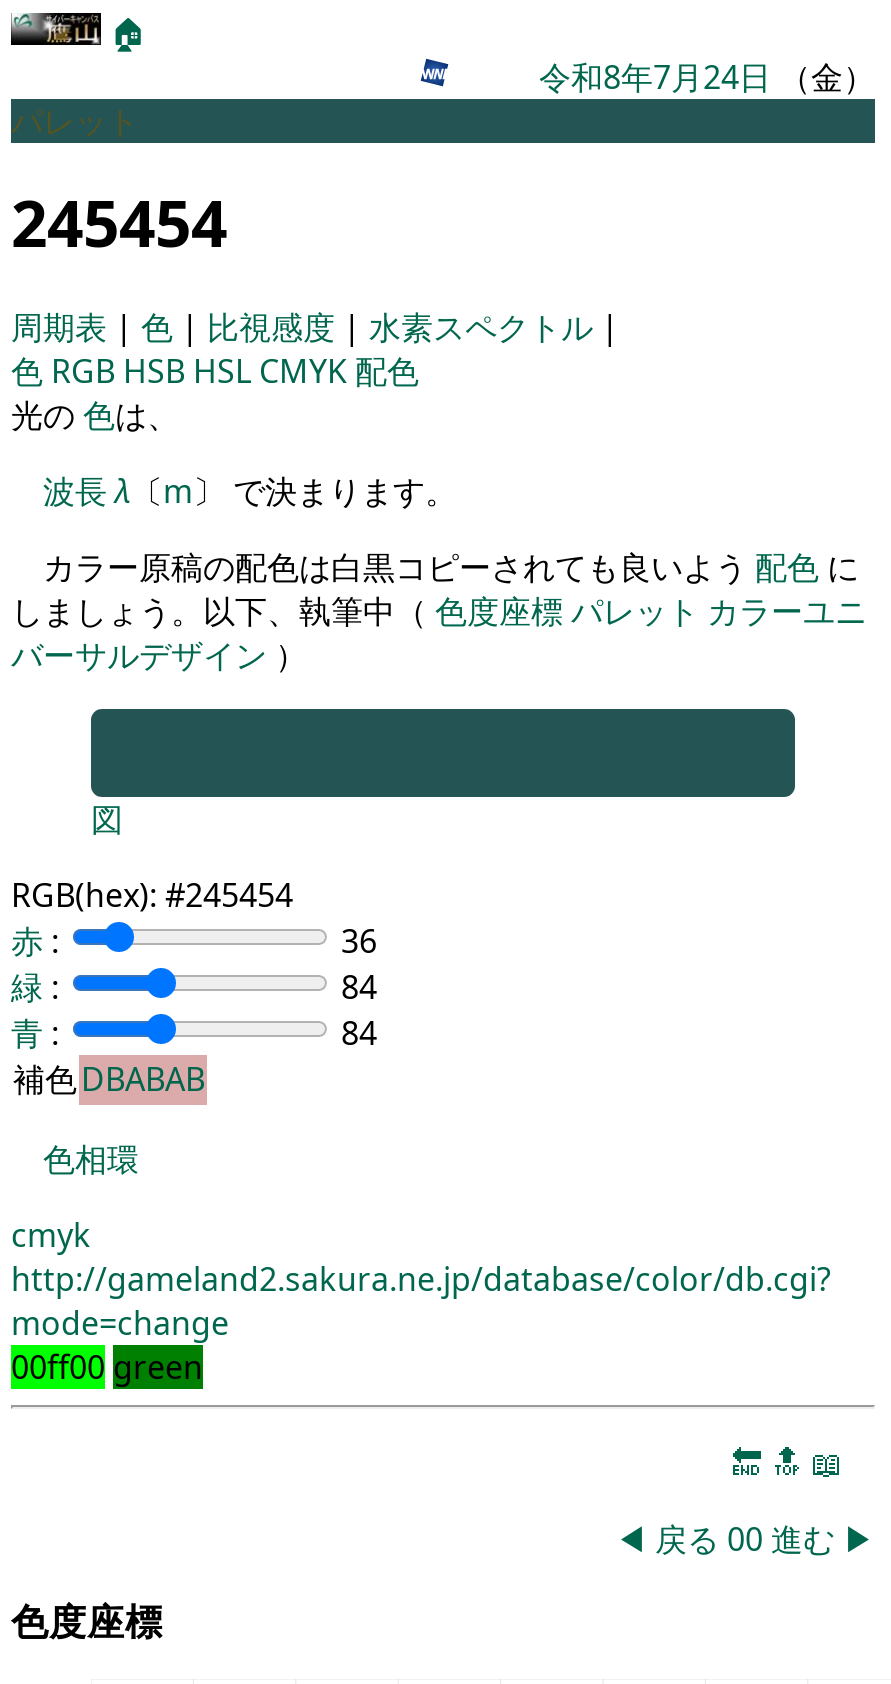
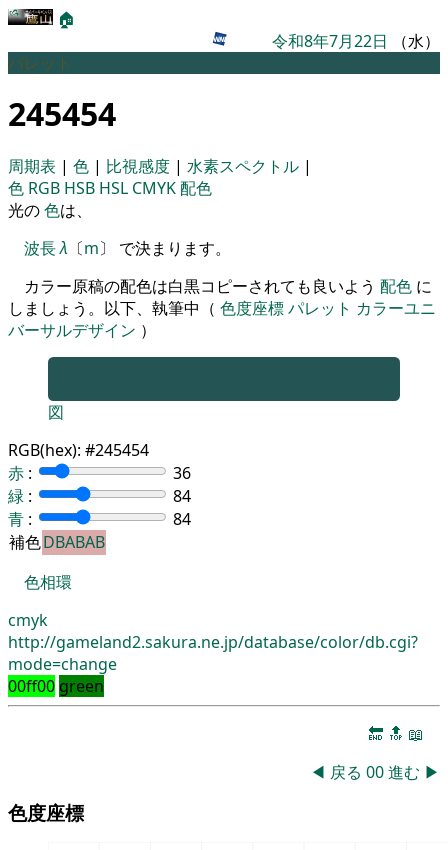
- 令和8年7月24日（金）
+ 令和8年7月22日（水）
